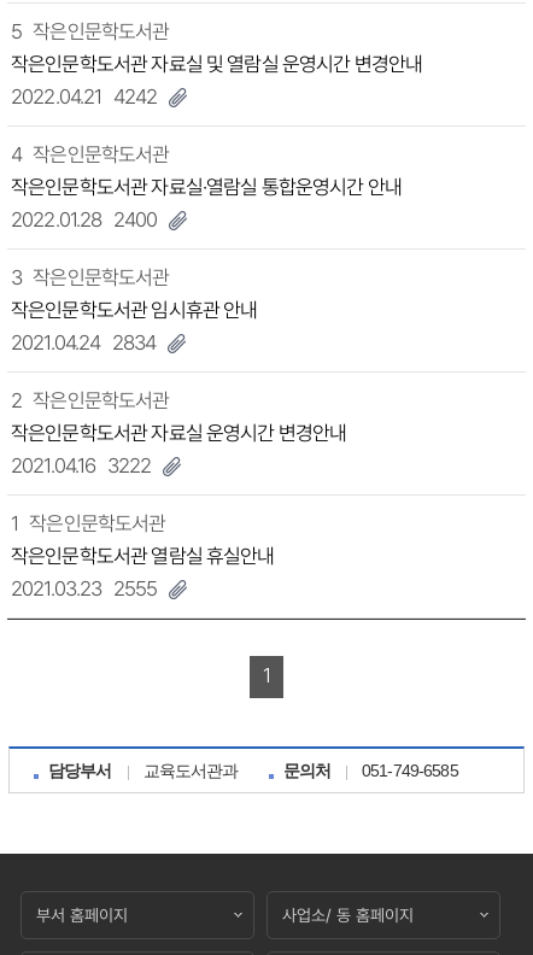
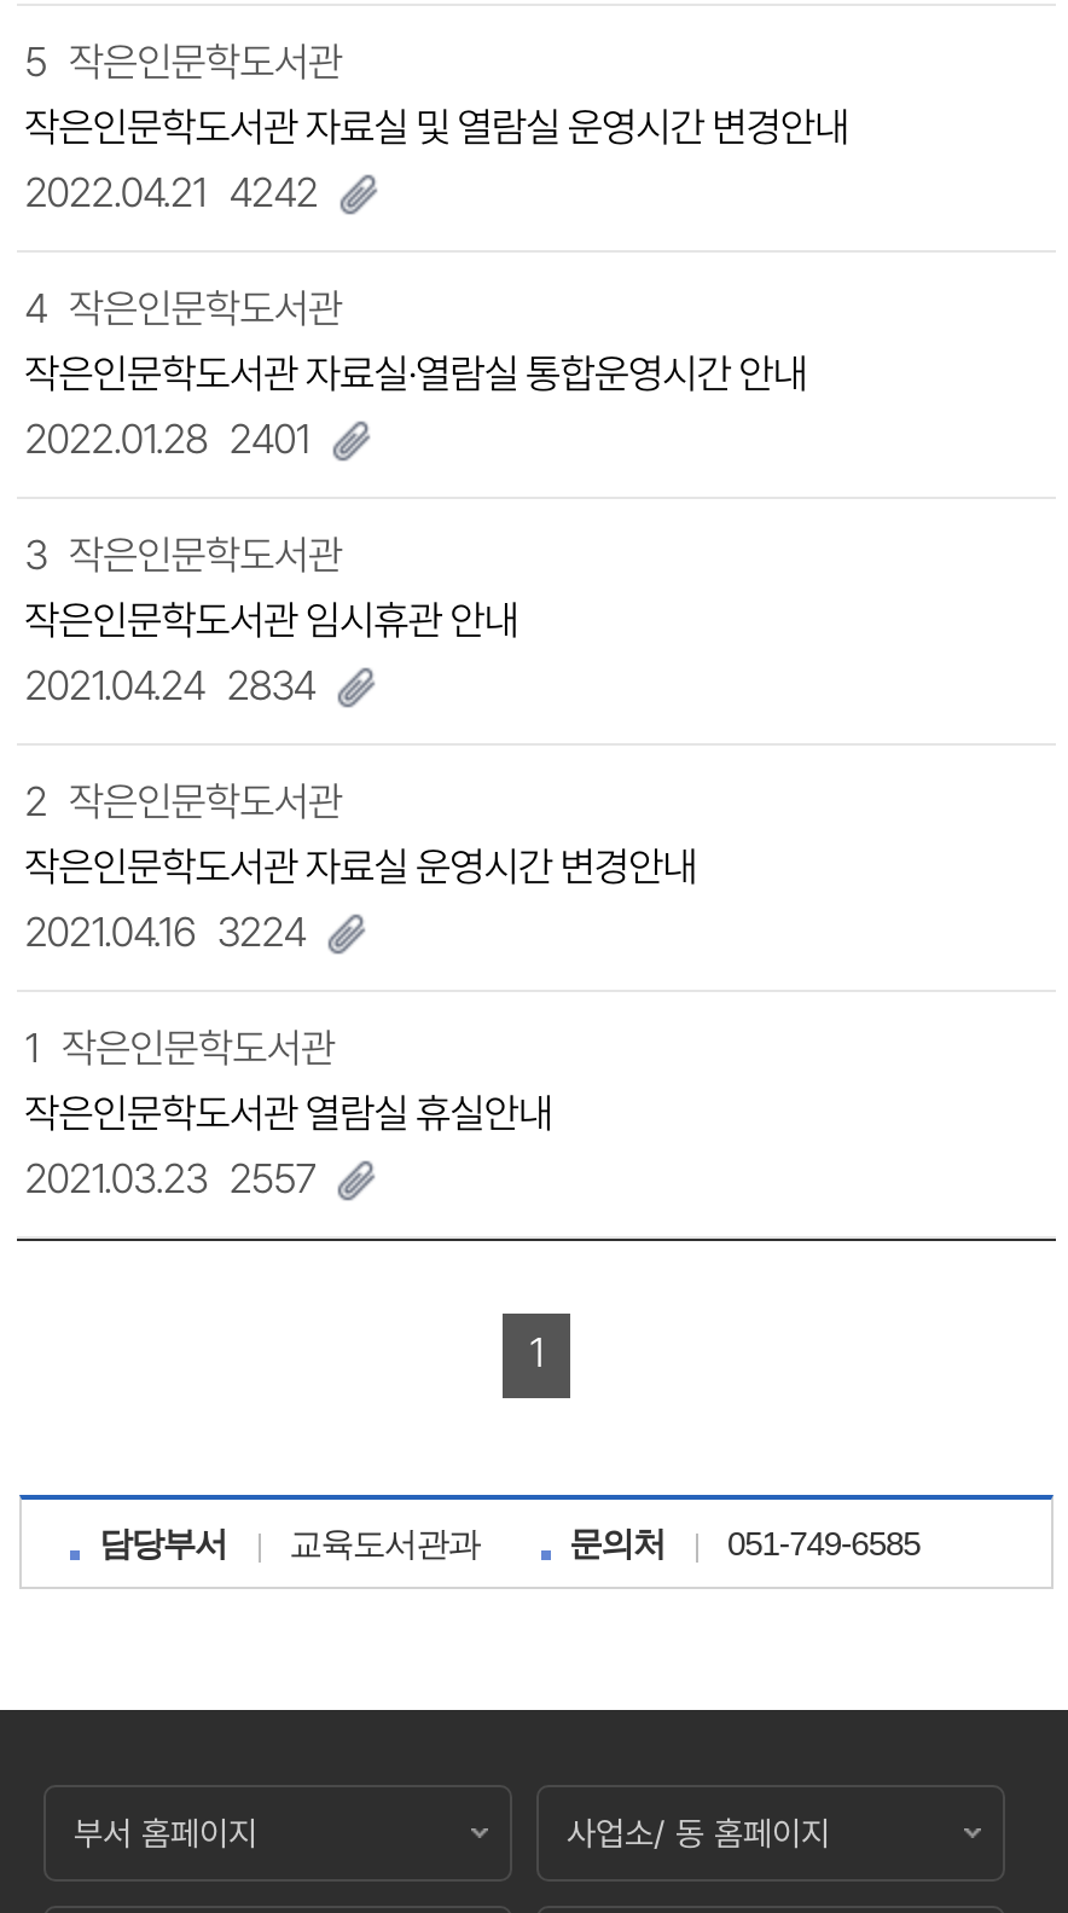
- 2022.01.28 2400
+ 2022.01.28 2401

- 2021.04.16 3222
+ 2021.04.16 3224

- 2021.03.23 2555
+ 2021.03.23 2557
